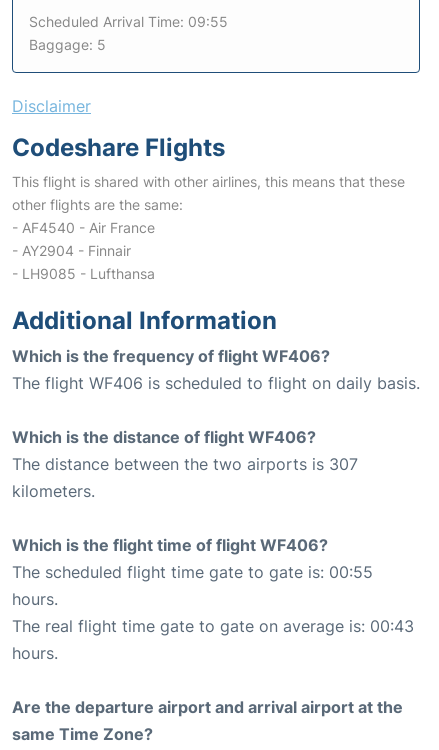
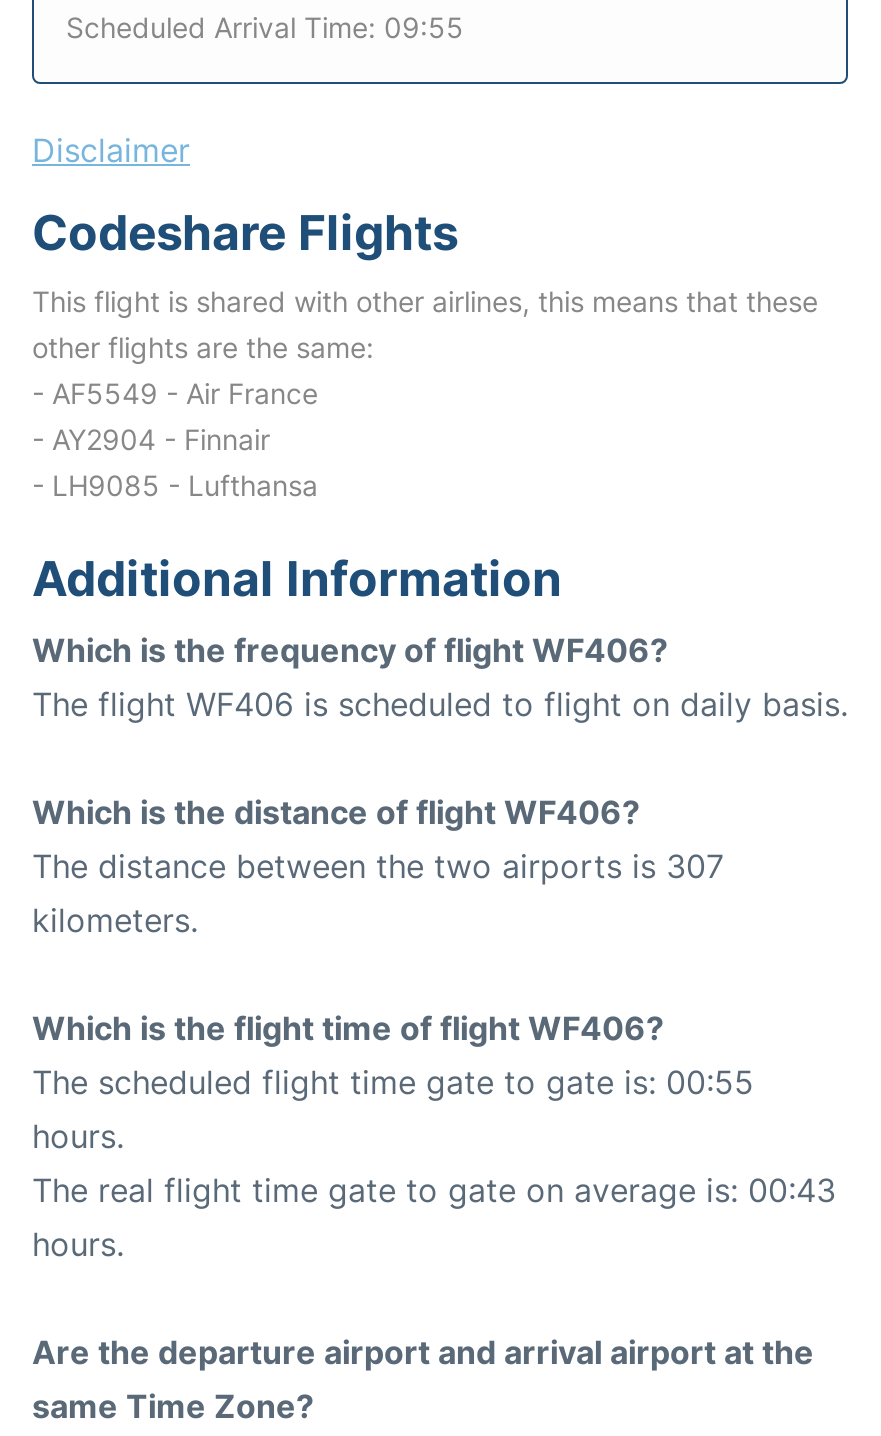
- Baggage: 5

- - AF4540 - Air France
+ - AF5549 - Air France
